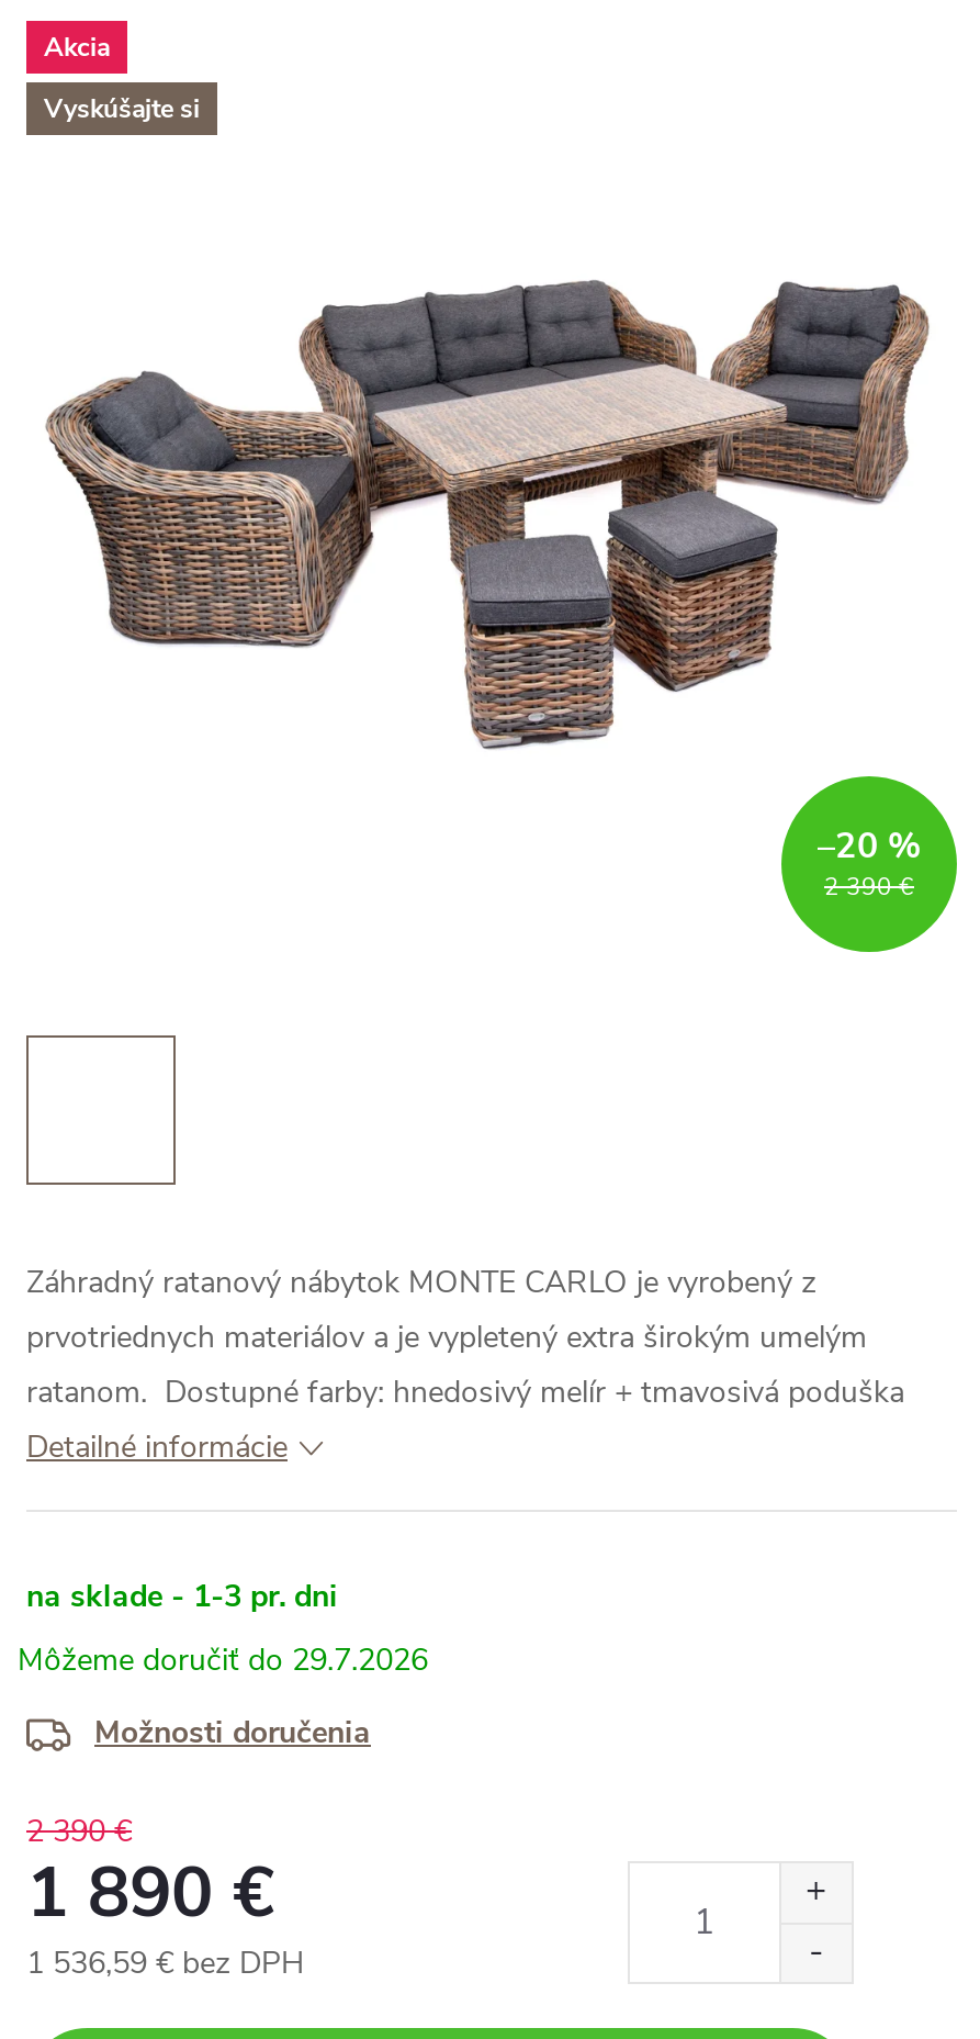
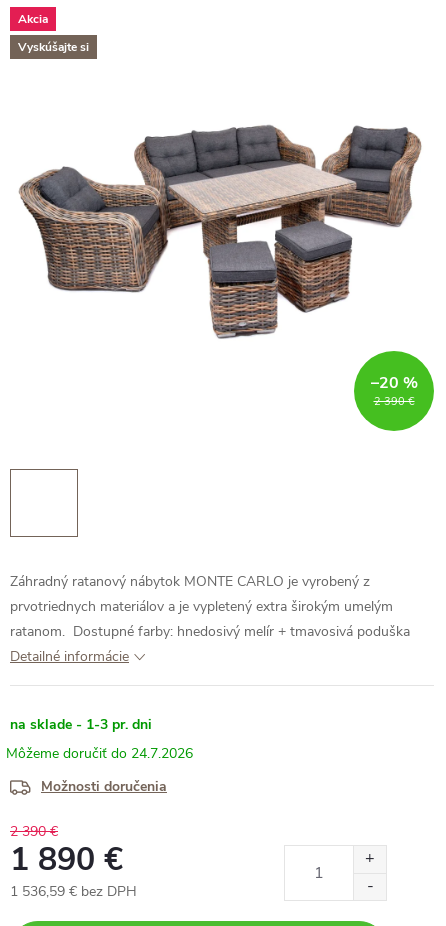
- 29.7.2026
+ 24.7.2026
